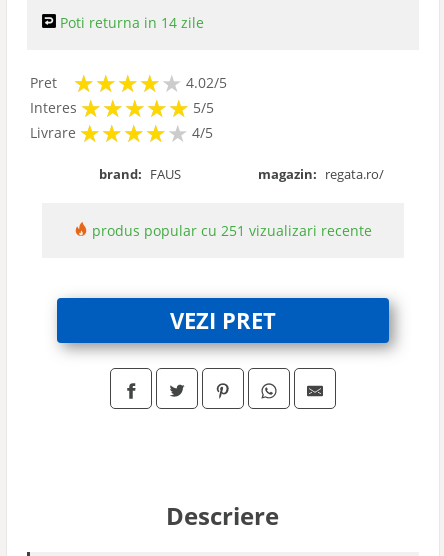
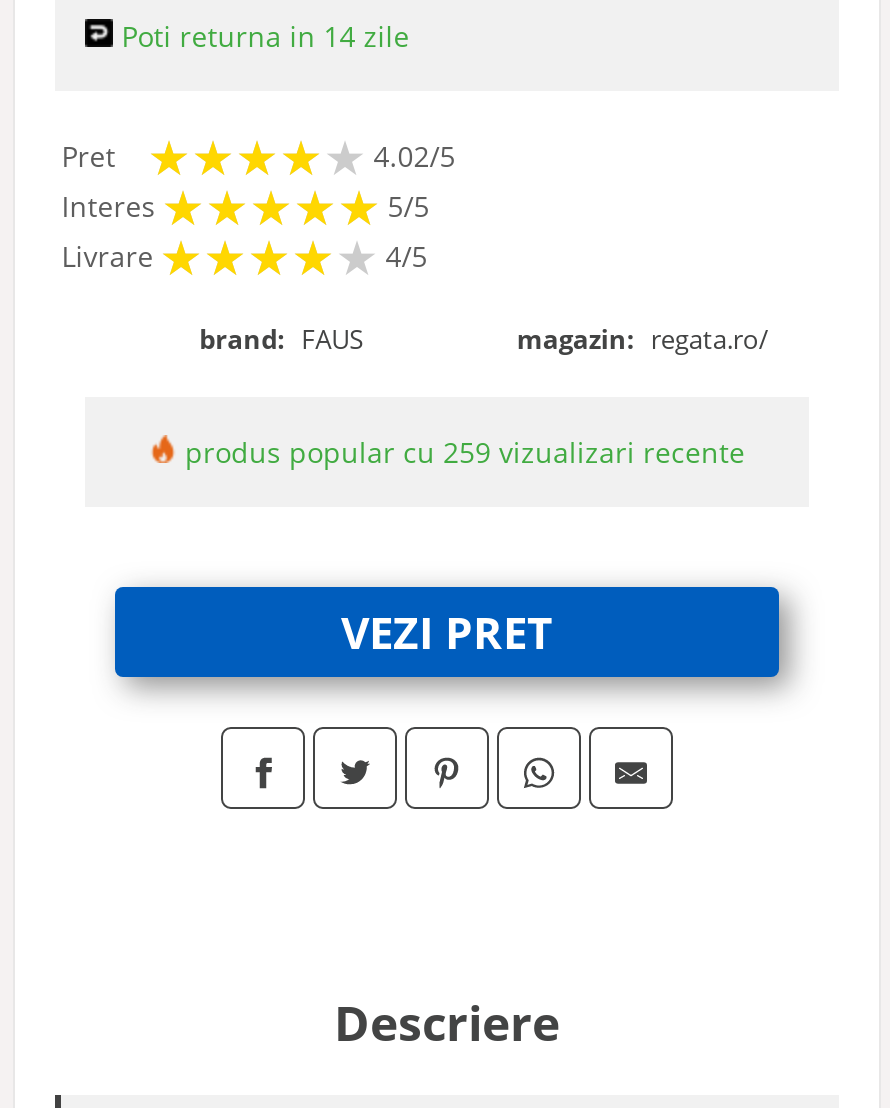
- produs popular cu 251 vizualizari recente
+ produs popular cu 259 vizualizari recente
